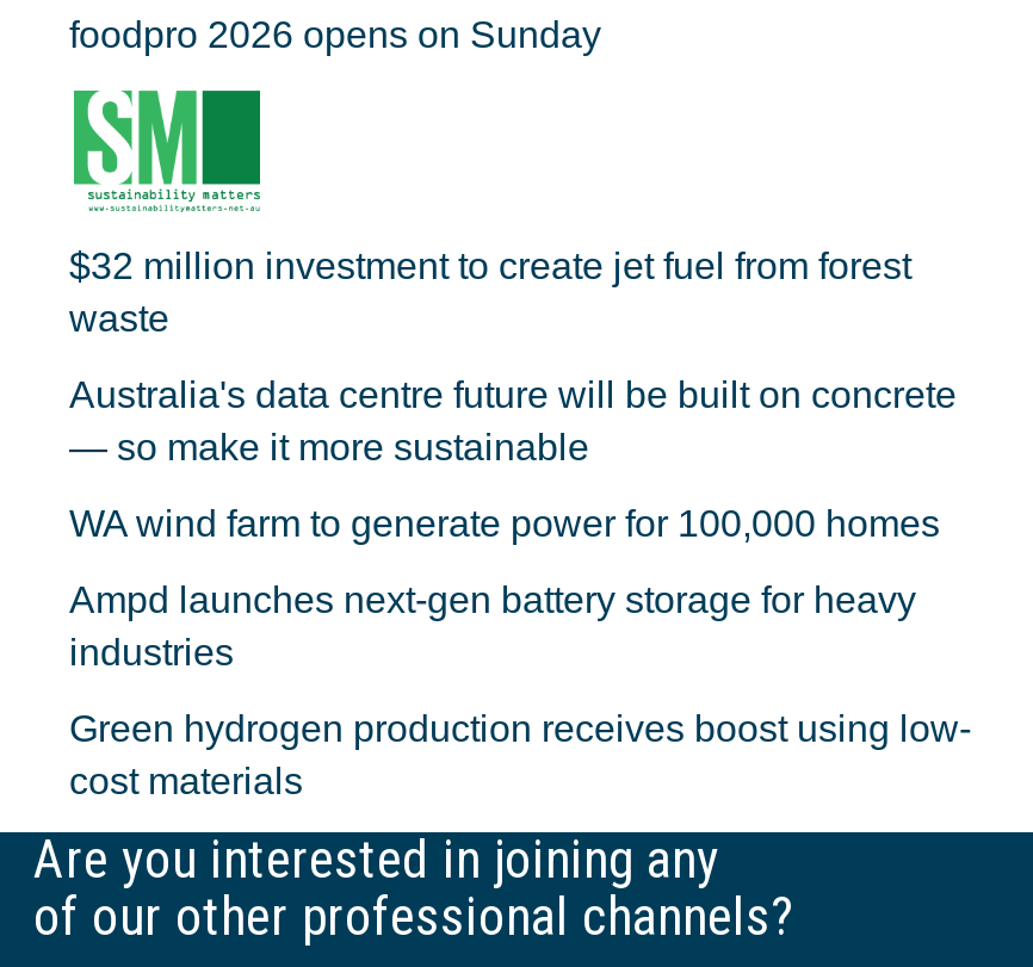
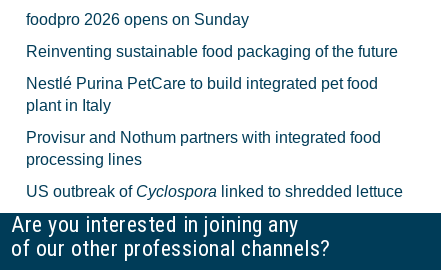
- $32 million investment to create jet fuel from forest
- waste
- Australia's data centre future will be built on concrete
- — so make it more sustainable
- WA wind farm to generate power for 100,000 homes
- Ampd launches next-gen battery storage for heavy
- industries
- Green hydrogen production receives boost using low-
- cost materials
+ Reinventing sustainable food packaging of the future
+ Nestlé Purina PetCare to build integrated pet food
+ plant in Italy
+ Provisur and Nothum partners with integrated food
+ processing lines
+ US outbreak of Cyclospora linked to shredded lettuce
